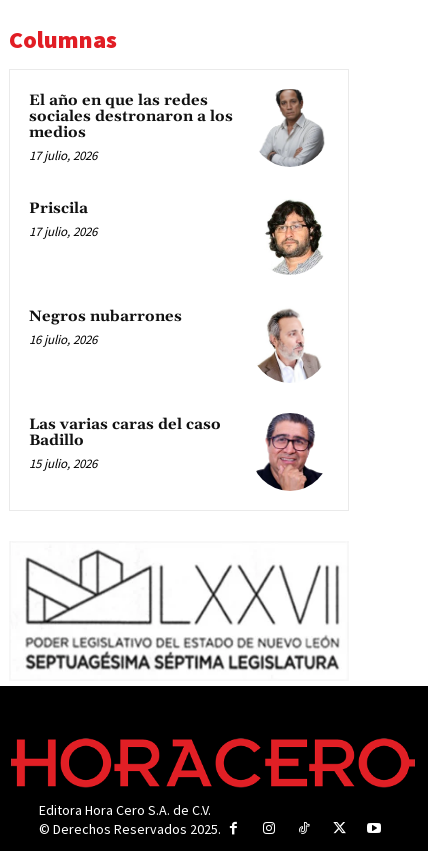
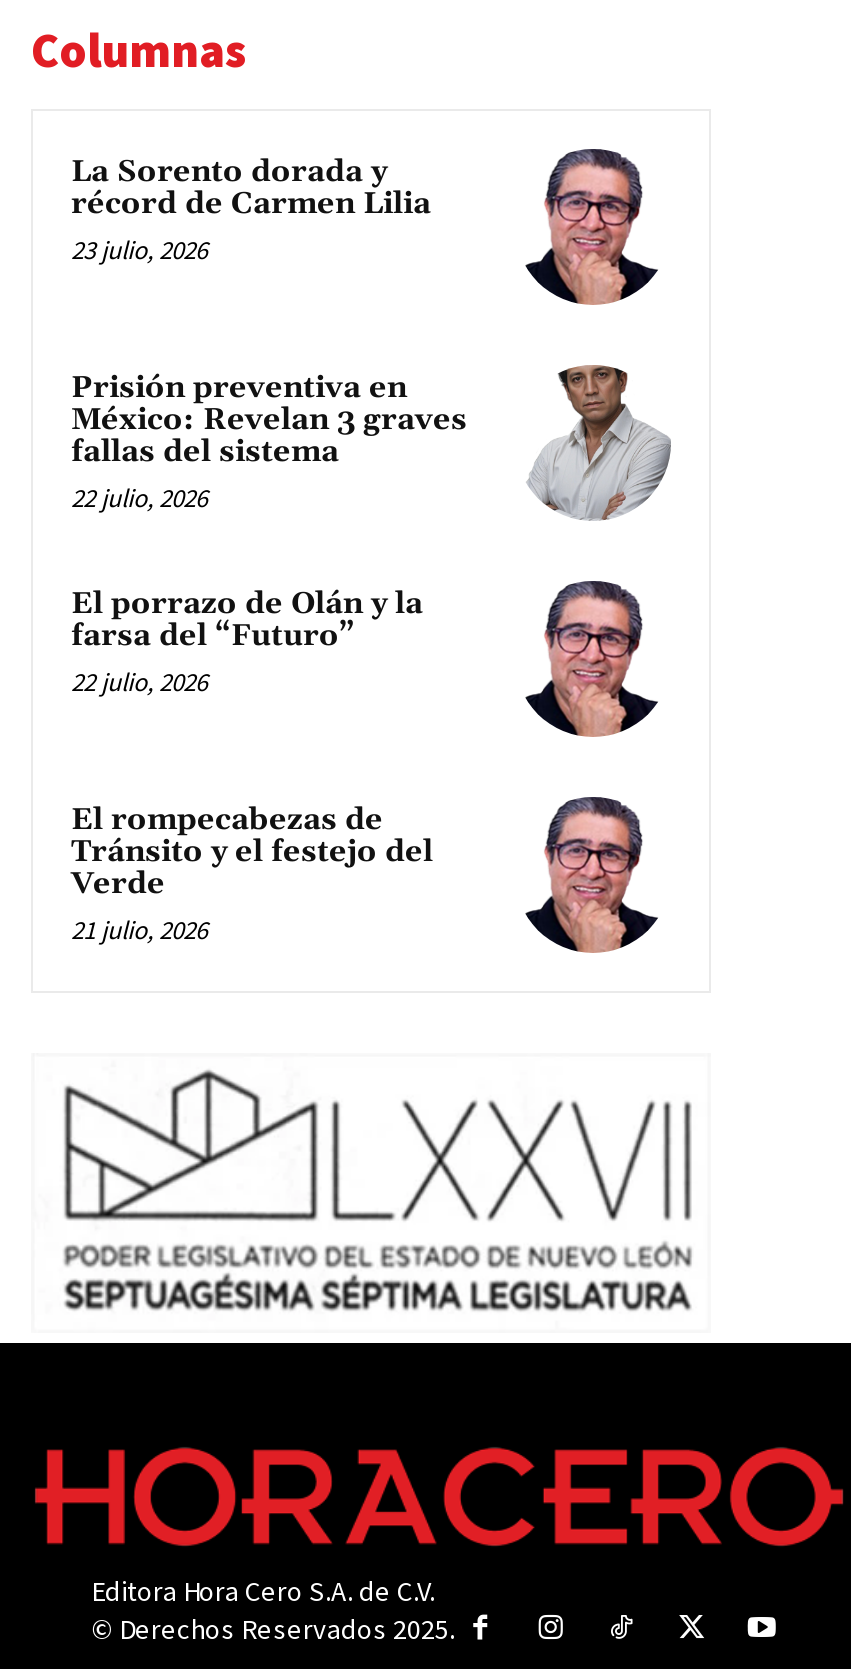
- El año en que las redes
- sociales destronaron a los
- medios
- 17 julio, 2026
+ La Sorento dorada y
+ récord de Carmen Lilia
+ 23 julio, 2026

- [image]
+ [image]

- Priscila
- 17 julio, 2026
+ Prisión preventiva en
+ México: Revelan 3 graves
+ fallas del sistema
+ 22 julio, 2026

- [image]
+ [image]

- Negros nubarrones
- 16 julio, 2026
+ El porrazo de Olán y la
+ farsa del “Futuro”
+ 22 julio, 2026

- [image]
+ [image]

- Las varias caras del caso
- Badillo
- 15 julio, 2026
+ El rompecabezas de
+ Tránsito y el festejo del
+ Verde
+ 21 julio, 2026
